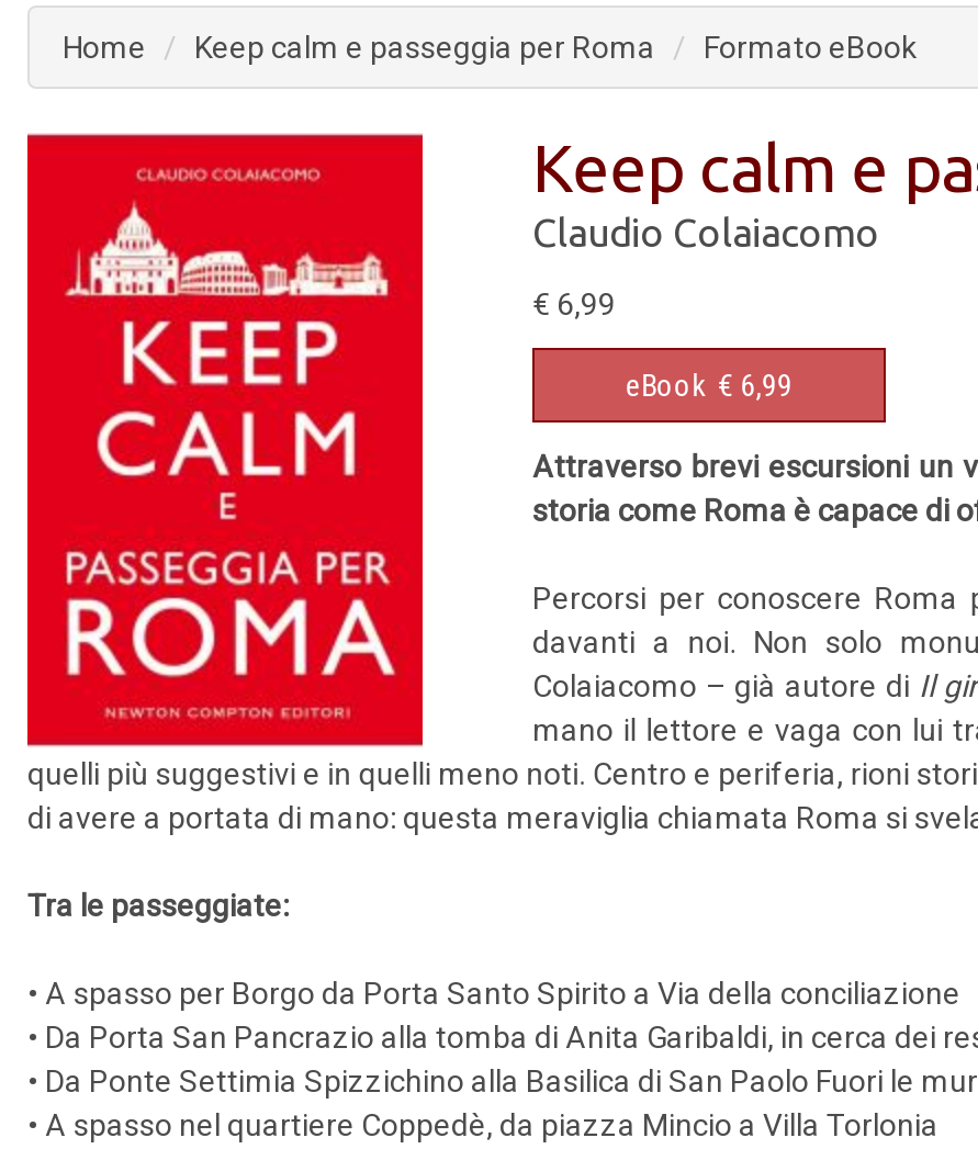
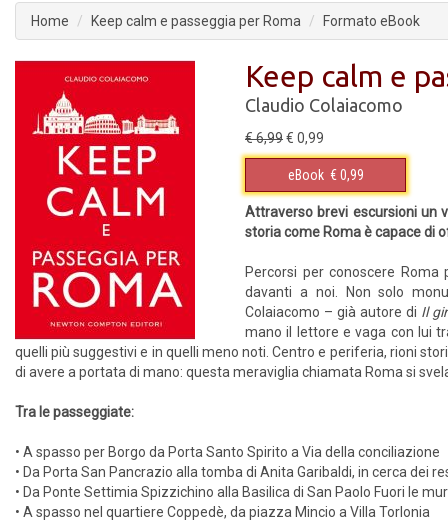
- € 6,99
+ € 6,99 € 0,99

- eBook € 6,99
+ eBook € 0,99
